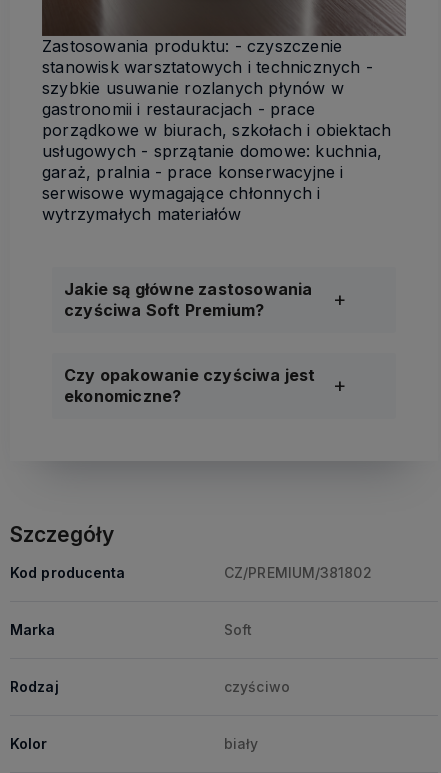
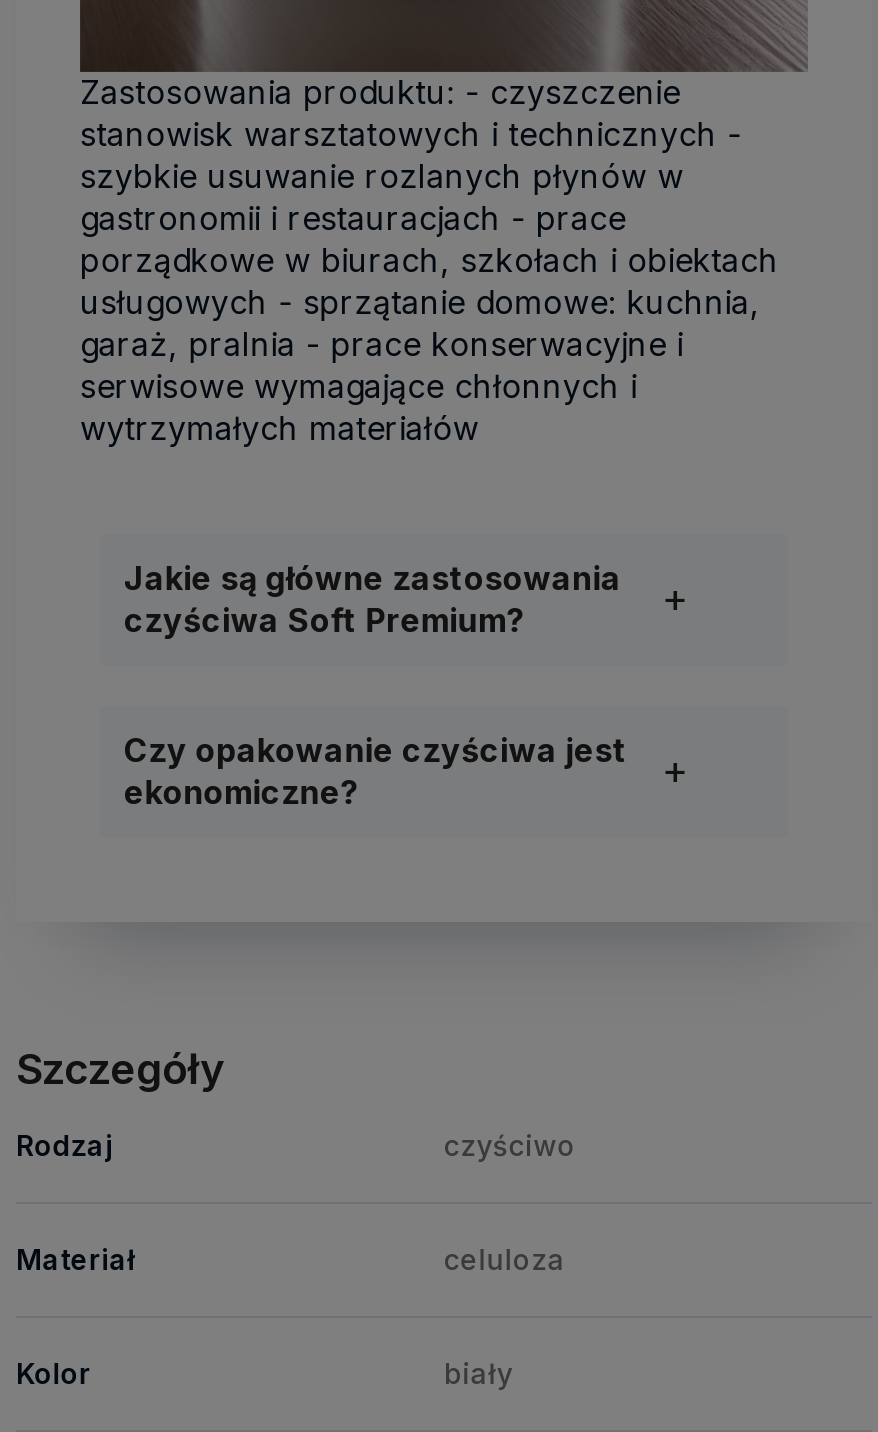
- Kod producenta
- CZ/PREMIUM/381802
- Marka
- Soft

moved up: Rodzaj | czyściwo

+ Materiał
+ celuloza
